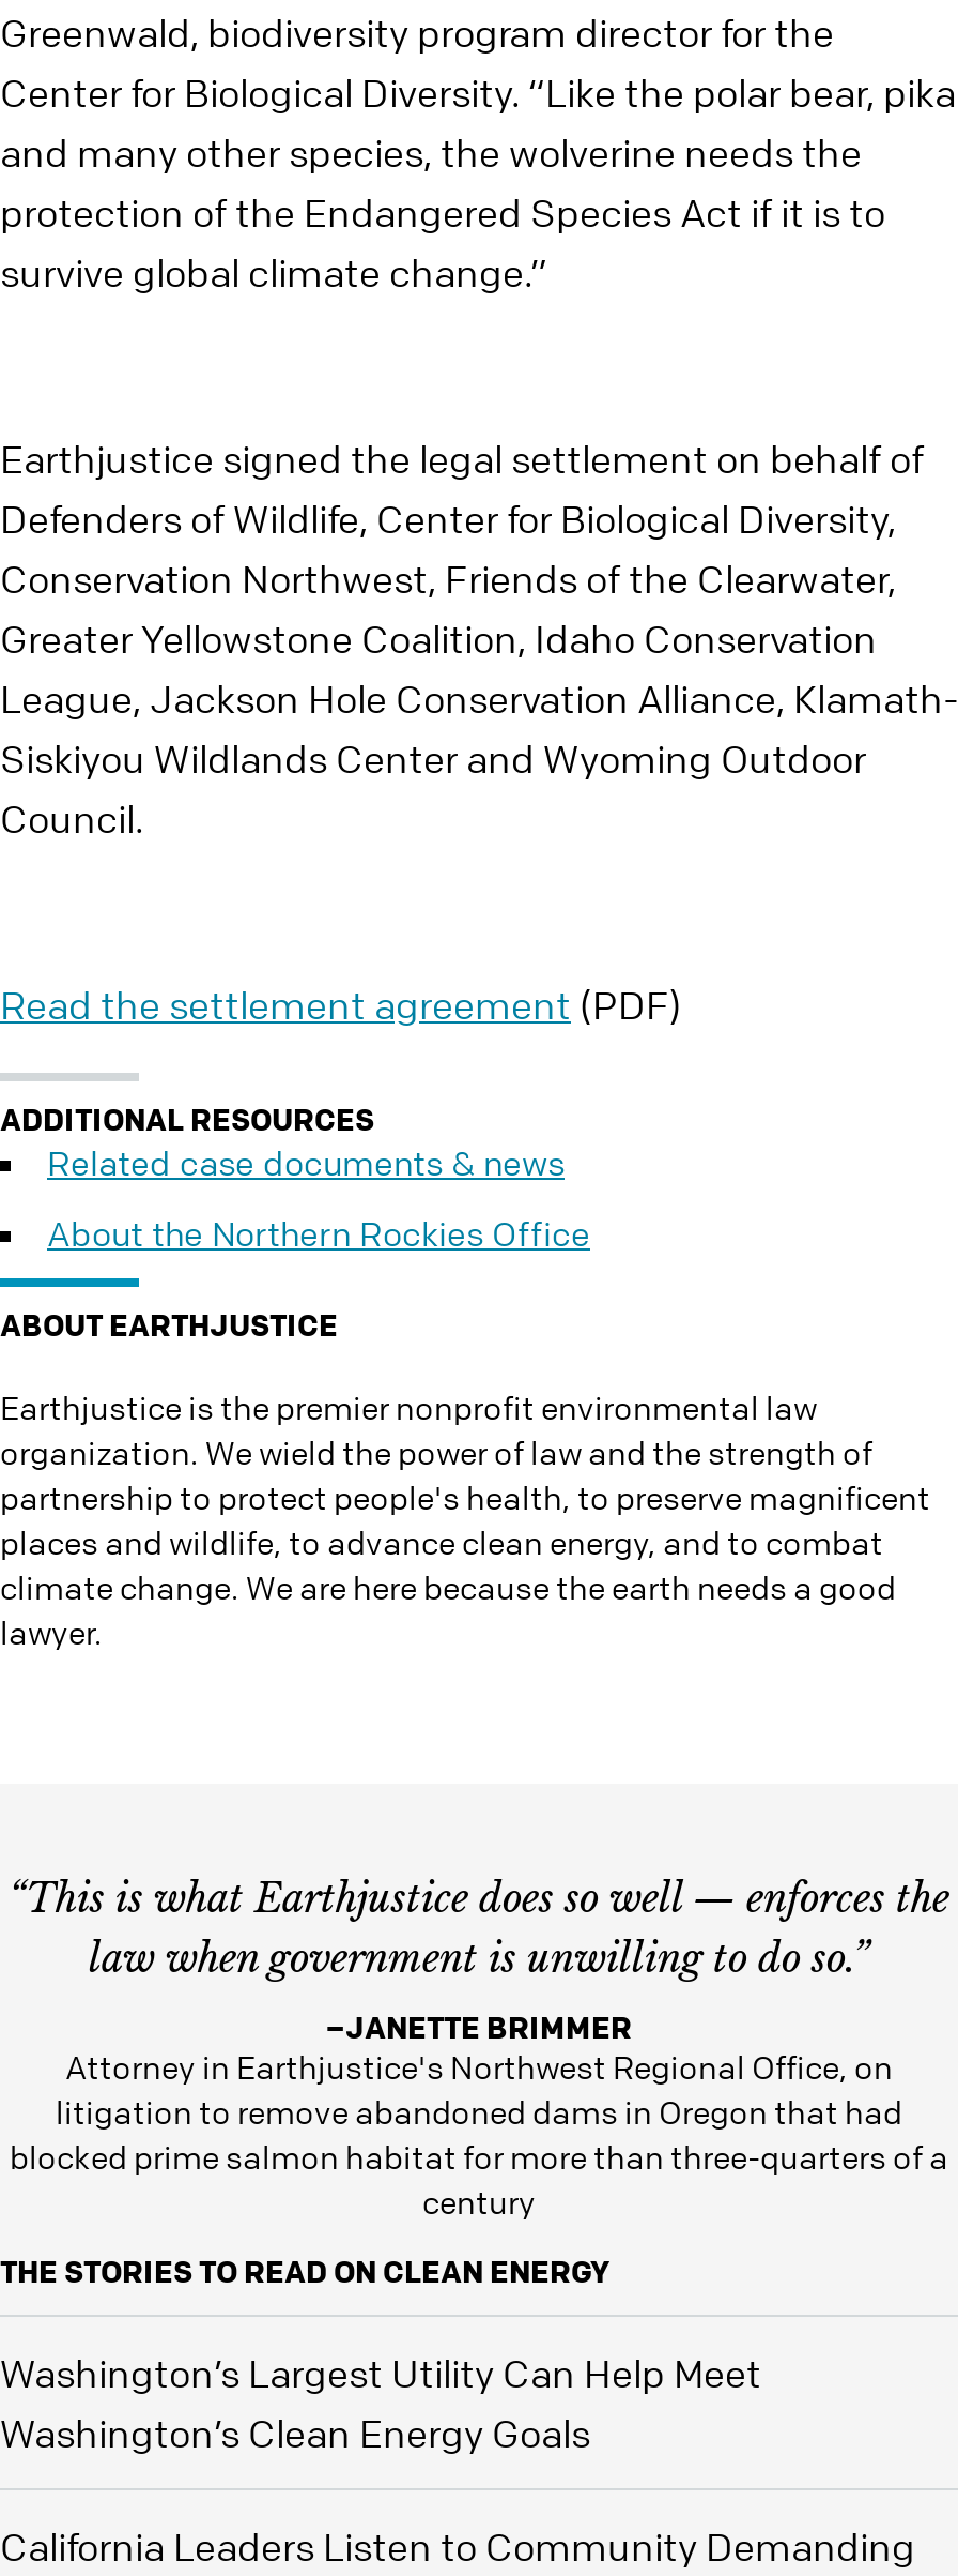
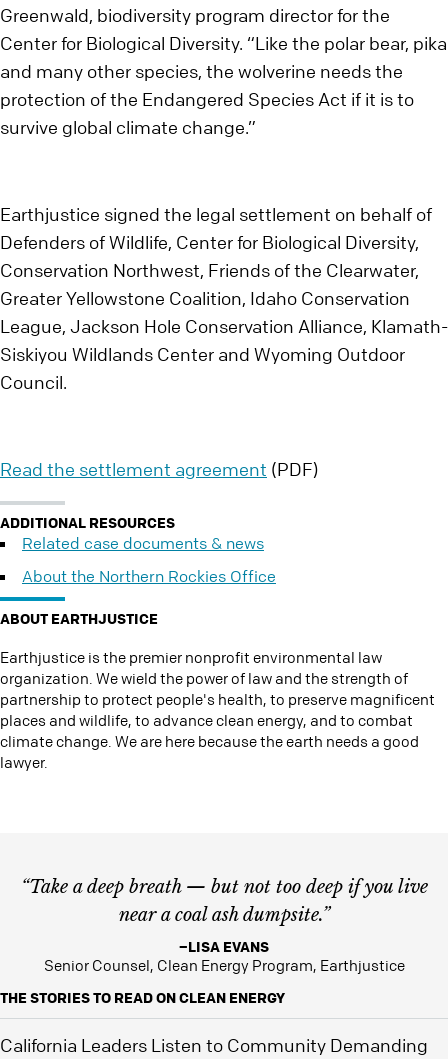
- “This is what Earthjustice does so well — enforces the
- law when government is unwilling to do so.”
+ “Take a deep breath — but not too deep if you live
+ near a coal ash dumpsite.”

- –JANETTE BRIMMER
- Attorney in Earthjustice's Northwest Regional Office, on
- litigation to remove abandoned dams in Oregon that had
- blocked prime salmon habitat for more than three-quarters of a
- century
+ –LISA EVANS
+ Senior Counsel, Clean Energy Program, Earthjustice

- Washington’s Largest Utility Can Help Meet
- Washington’s Clean Energy Goals
